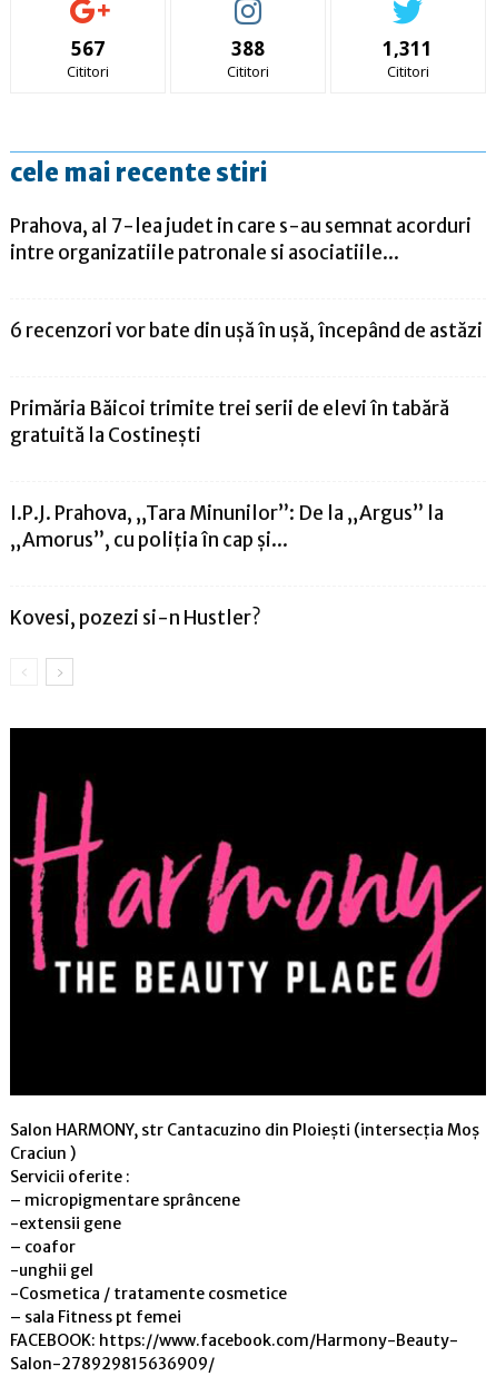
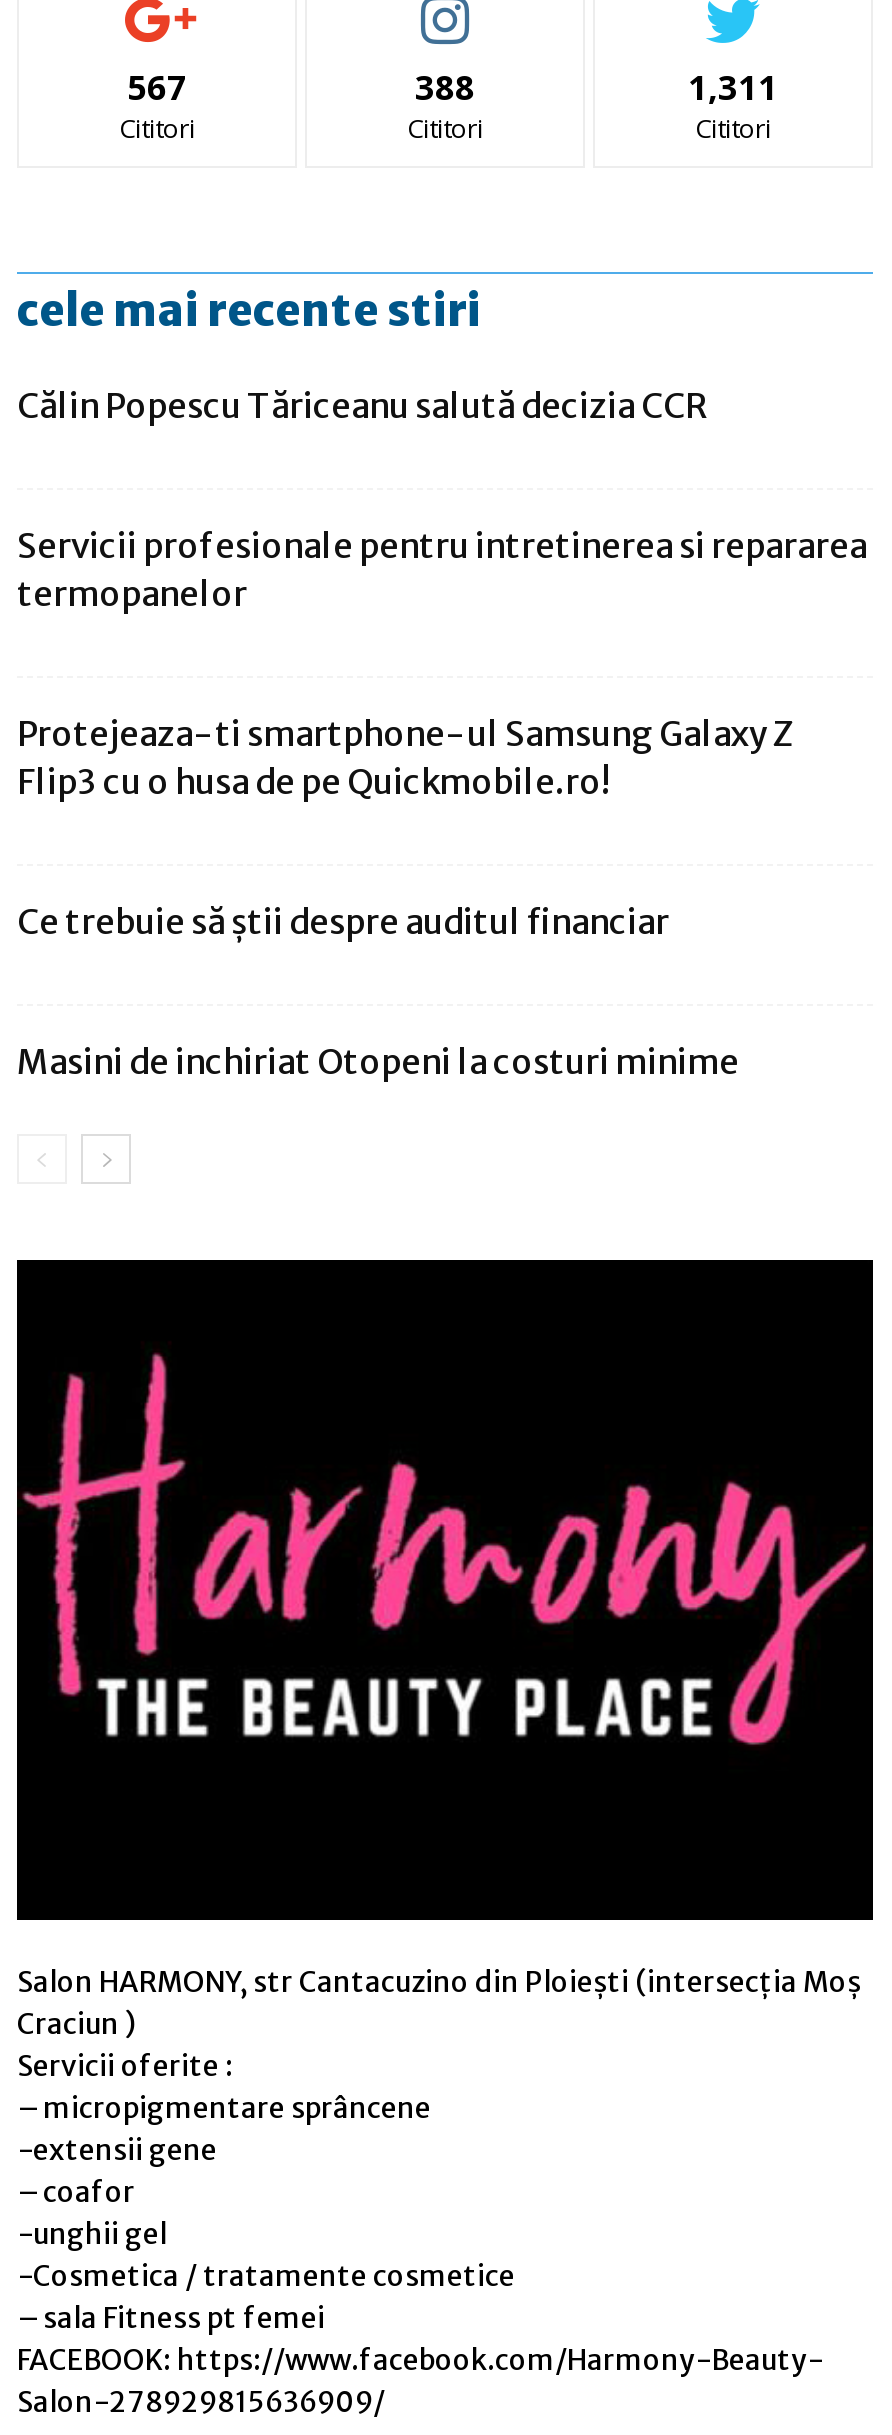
- Prahova, al 7-lea judet in care s-au semnat acorduri
- intre organizatiile patronale si asociatiile...
+ Călin Popescu Tăriceanu salută decizia CCR

- 6 recenzori vor bate din ușă în ușă, începând de astăzi
+ Servicii profesionale pentru intretinerea si repararea
+ termopanelor

- Primăria Băicoi trimite trei serii de elevi în tabără
- gratuită la Costinești
+ Protejeaza-ti smartphone-ul Samsung Galaxy Z
+ Flip3 cu o husa de pe Quickmobile.ro!

- I.P.J. Prahova, „Tara Minunilor”: De la „Argus” la
- „Amorus”, cu poliția în cap și...
+ Ce trebuie să știi despre auditul financiar

- Kovesi, pozezi si-n Hustler?
+ Masini de inchiriat Otopeni la costuri minime
